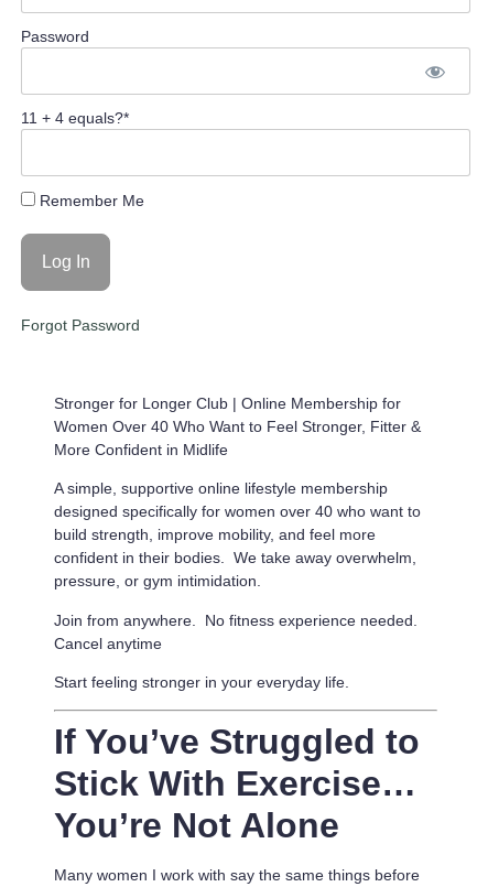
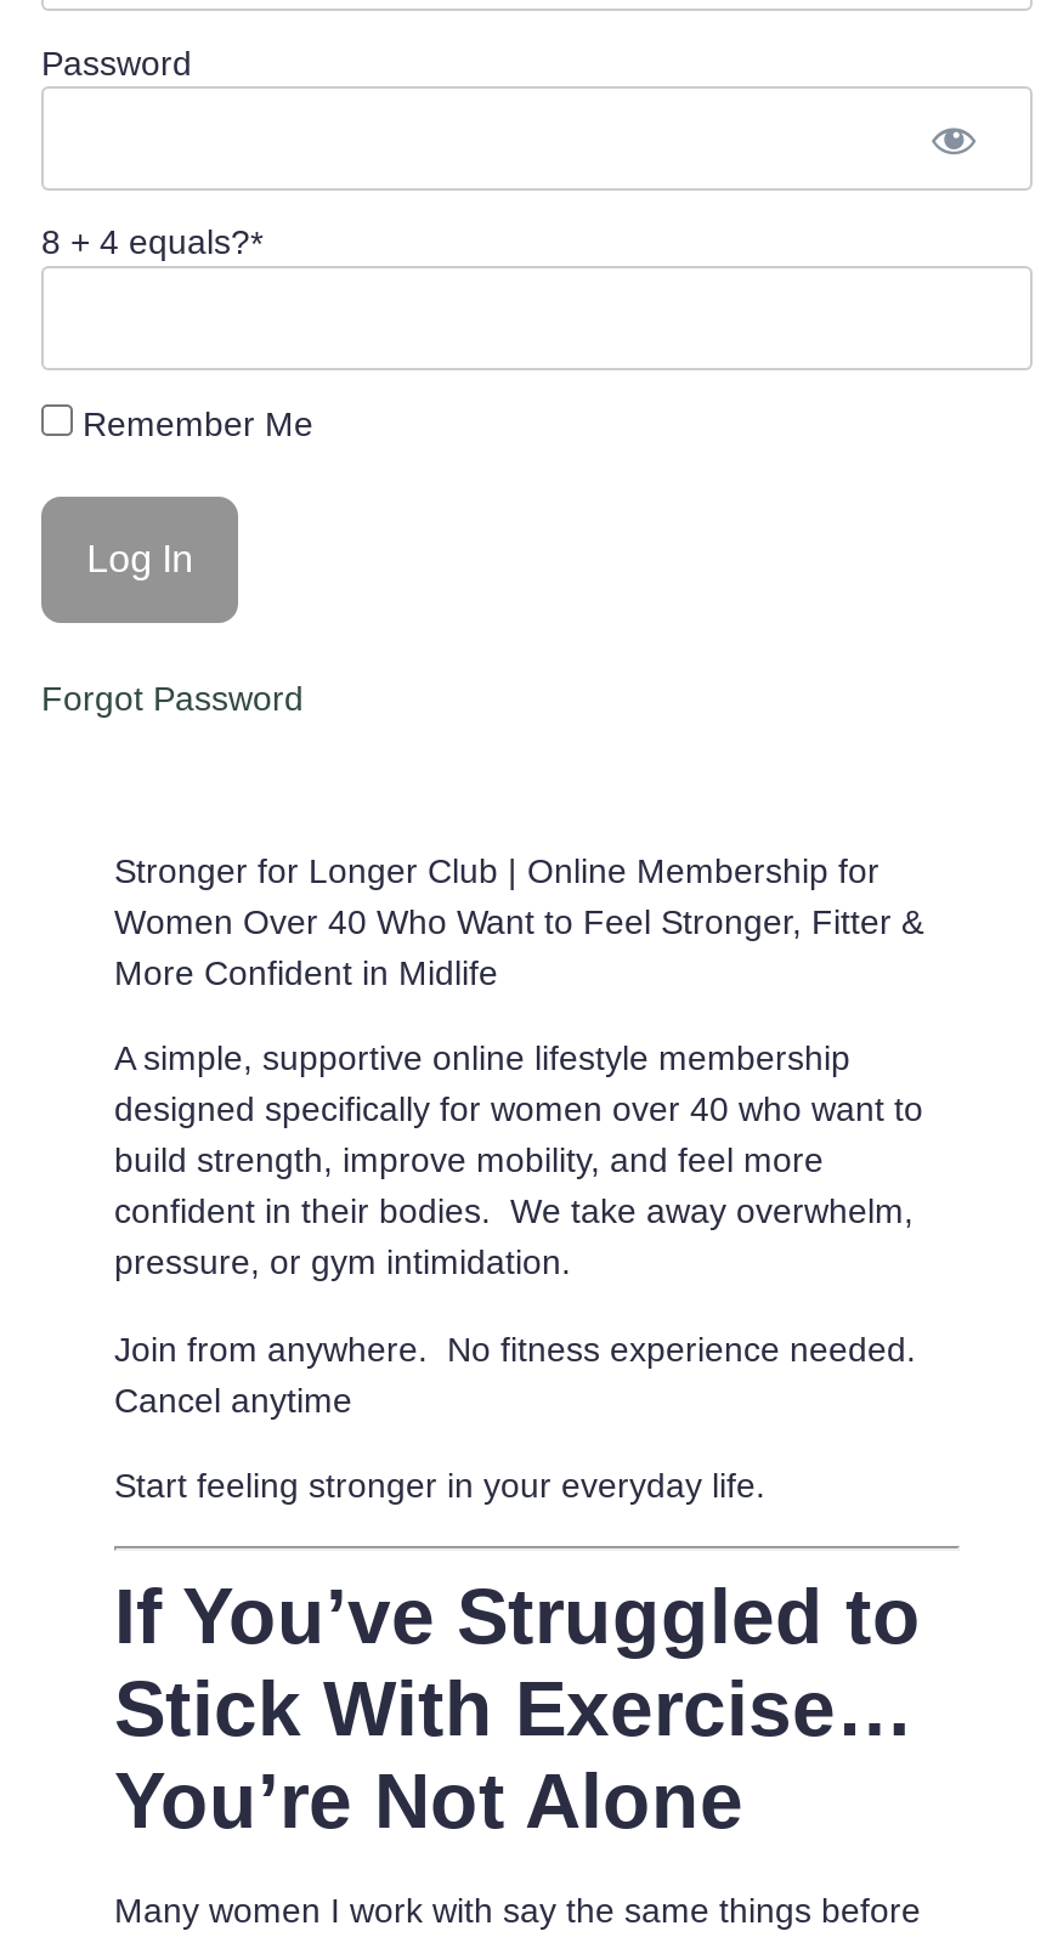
- 11 + 4 equals?*
+ 8 + 4 equals?*
